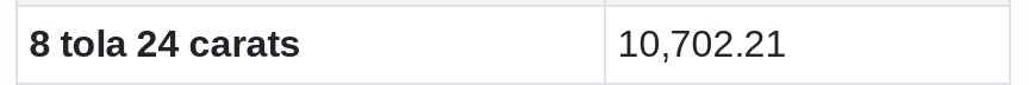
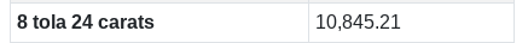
- 10,702.21
+ 10,845.21
